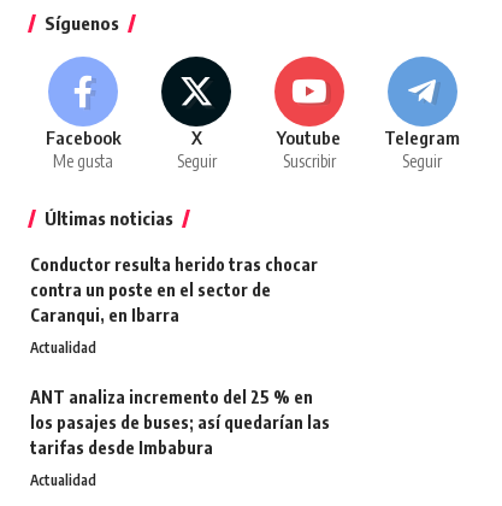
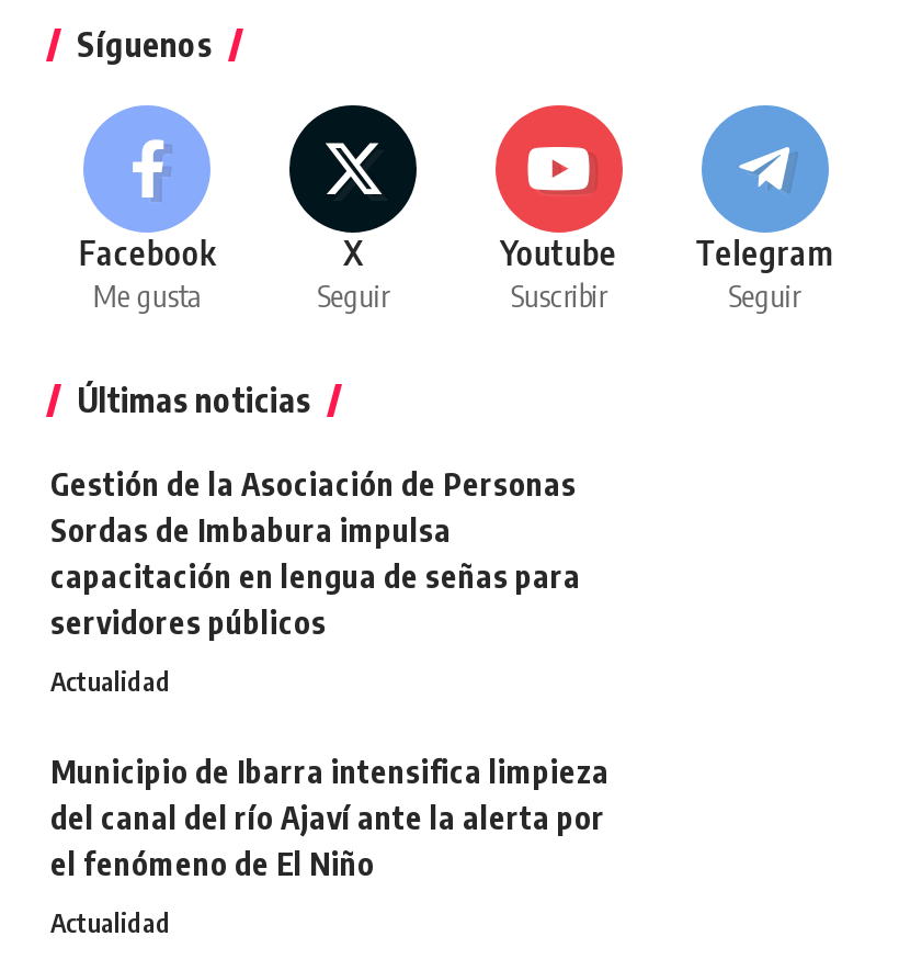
- Conductor resulta herido tras chocar
- contra un poste en el sector de
- Caranqui, en Ibarra
+ Gestión de la Asociación de Personas
+ Sordas de Imbabura impulsa
+ capacitación en lengua de señas para
+ servidores públicos

- ANT analiza incremento del 25 % en
- los pasajes de buses; así quedarían las
- tarifas desde Imbabura
+ Municipio de Ibarra intensifica limpieza
+ del canal del río Ajaví ante la alerta por
+ el fenómeno de El Niño
